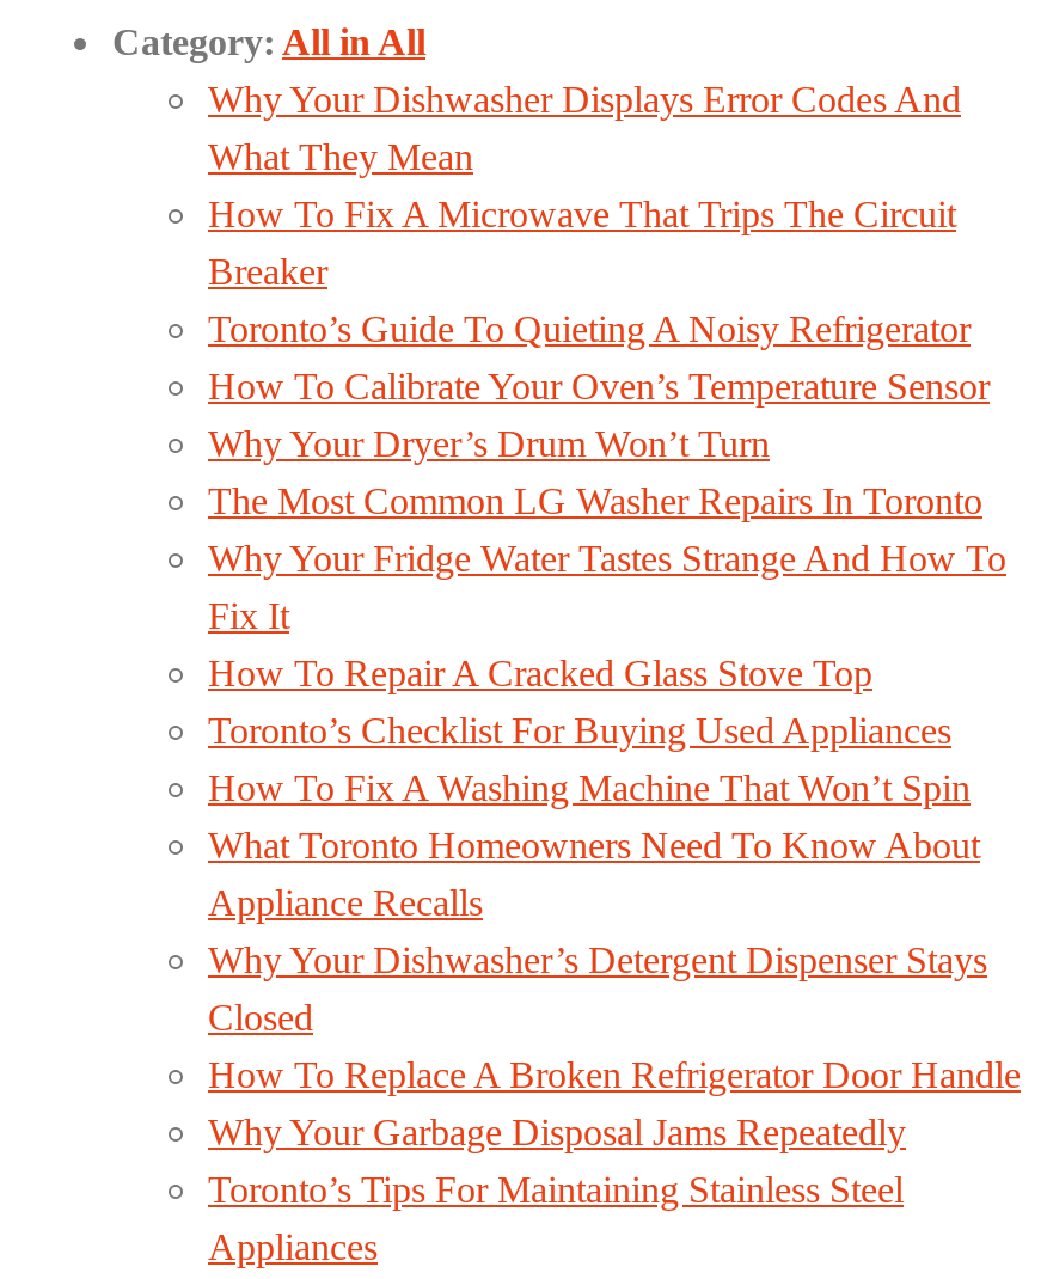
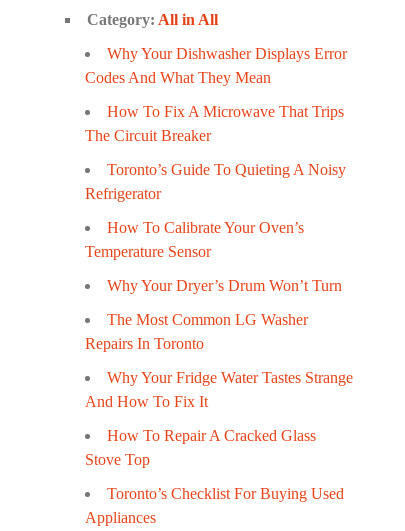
moved down: Why Your Dryer’s Drum Won’t Turn

- The Most Common LG Washer Repairs In Toronto
- Why Your Fridge Water Tastes Strange And How To
- Fix It
- How To Repair A Cracked Glass Stove Top
- Toronto’s Checklist For Buying Used Appliances
- How To Fix A Washing Machine That Won’t Spin
- What Toronto Homeowners Need To Know About
- Appliance Recalls
- Why Your Dishwasher’s Detergent Dispenser Stays
- Closed
- How To Replace A Broken Refrigerator Door Handle
- Why Your Garbage Disposal Jams Repeatedly
- Toronto’s Tips For Maintaining Stainless Steel
+ The Most Common LG Washer
+ Repairs In Toronto
+ Why Your Fridge Water Tastes Strange
+ And How To Fix It
+ How To Repair A Cracked Glass
+ Stove Top
+ Toronto’s Checklist For Buying Used
